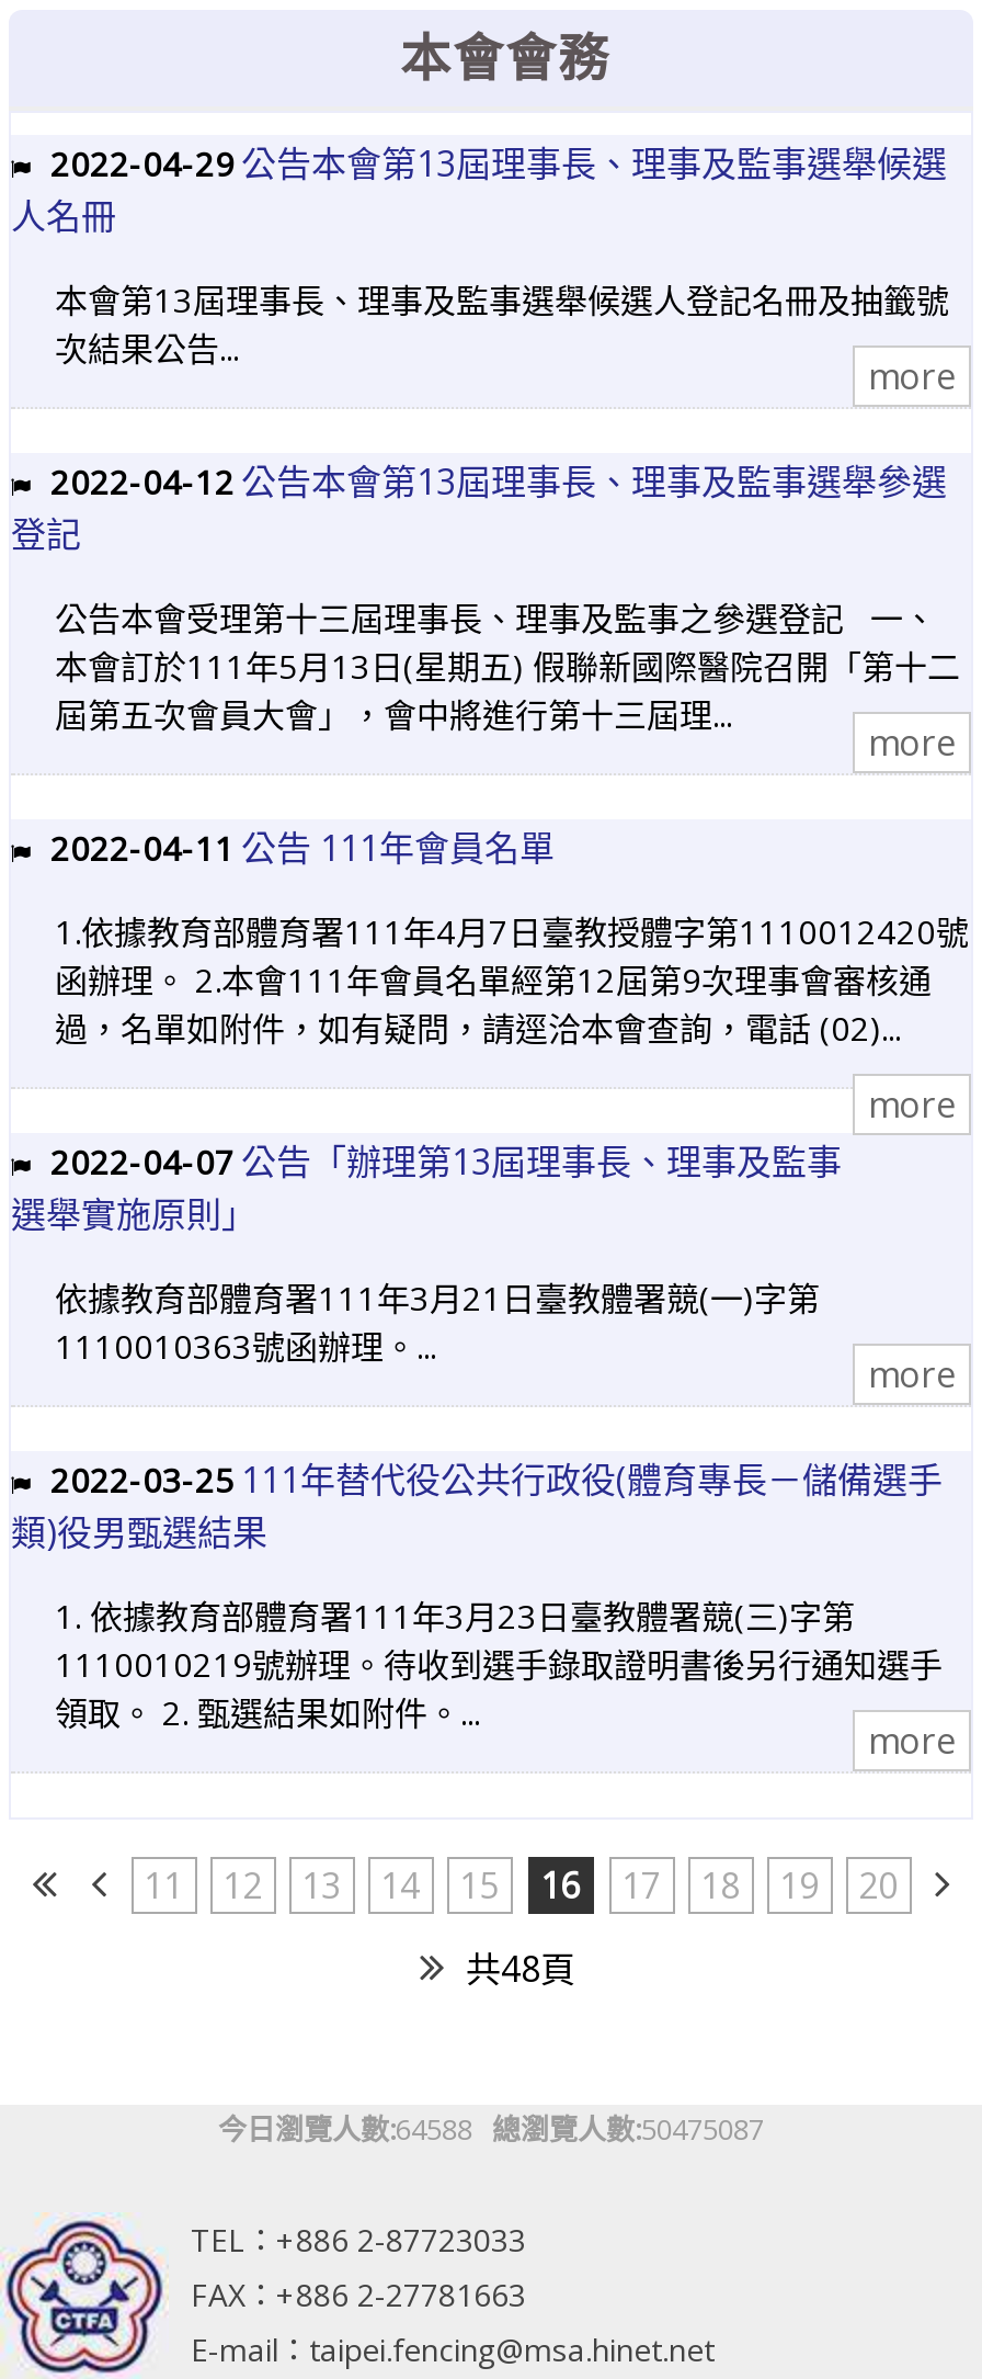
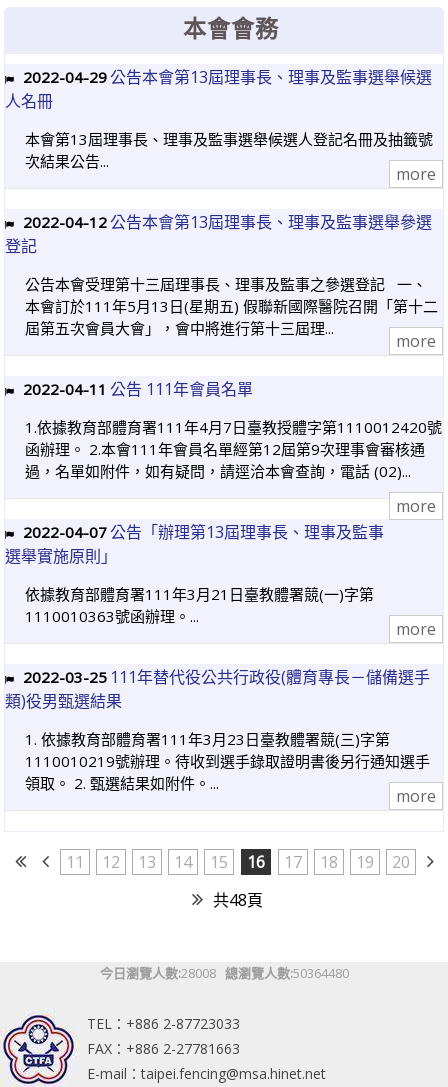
- 今日瀏覽人數:64588總瀏覽人數:50475087
+ 今日瀏覽人數:28008總瀏覽人數:50364480
